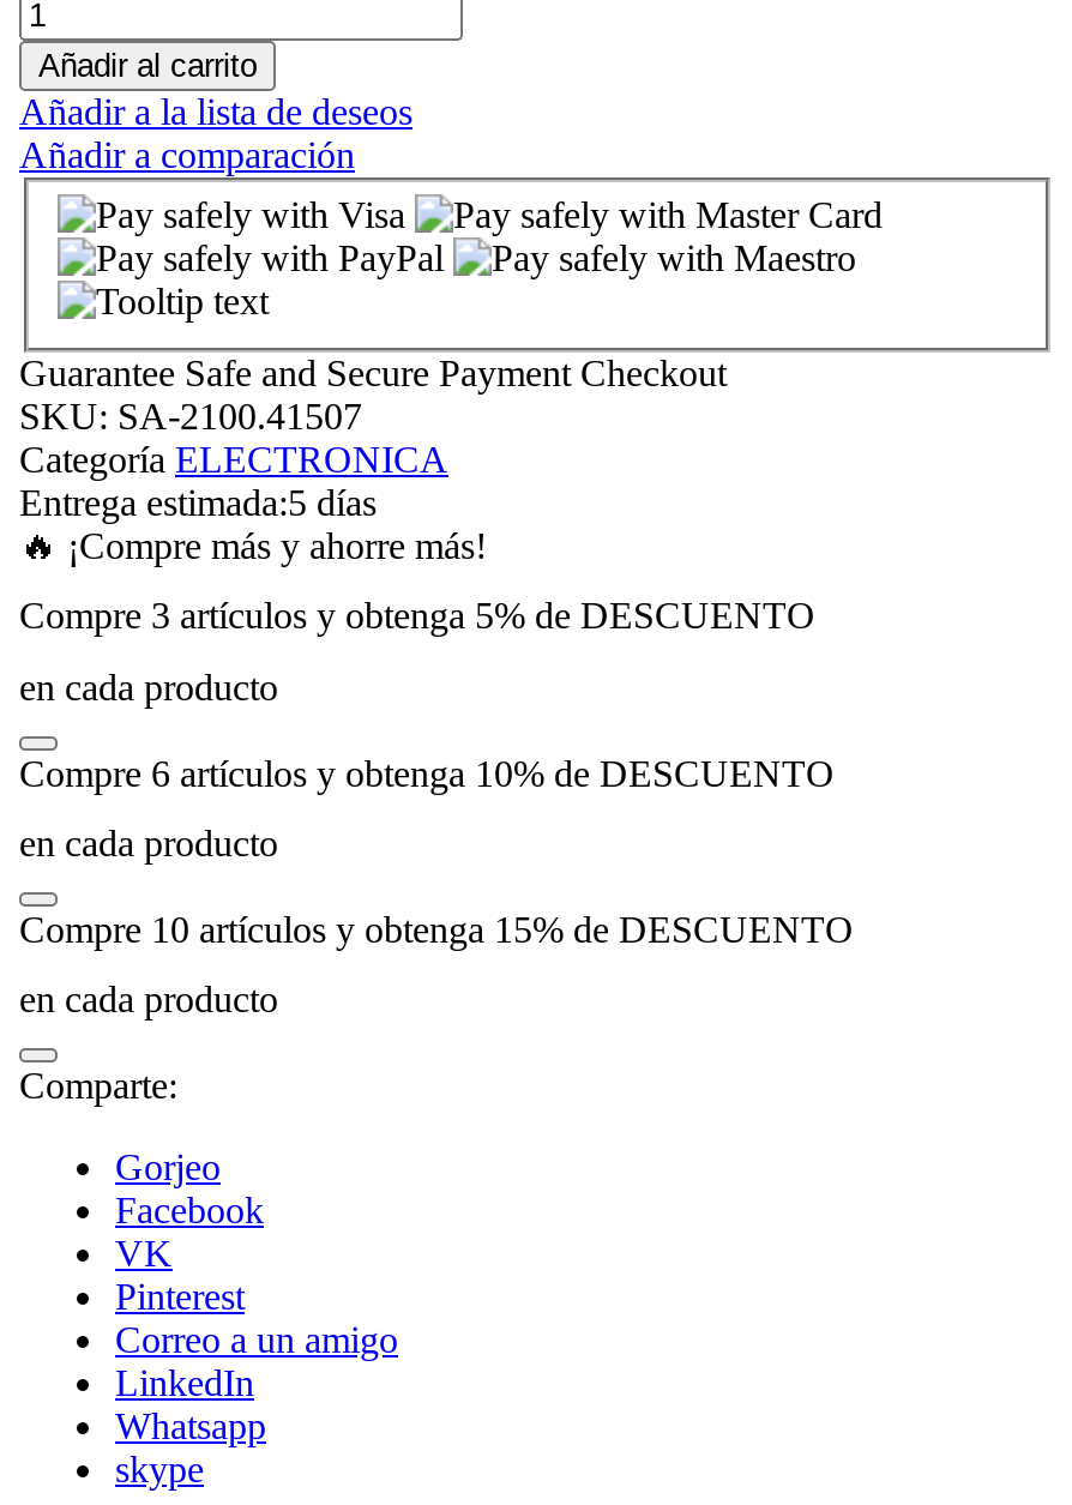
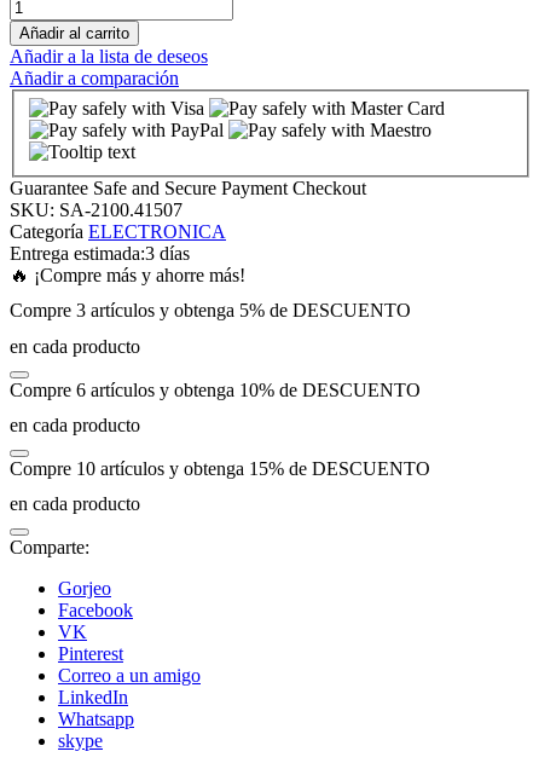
- Entrega estimada:5 días
+ Entrega estimada:3 días
